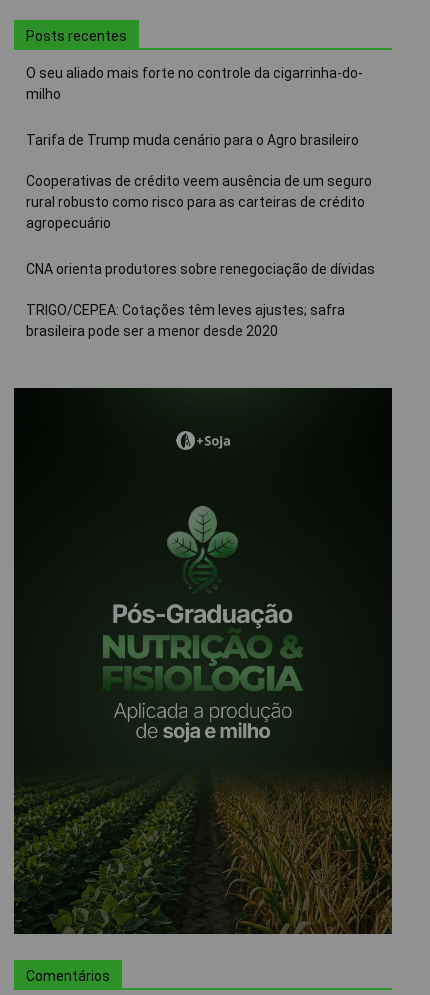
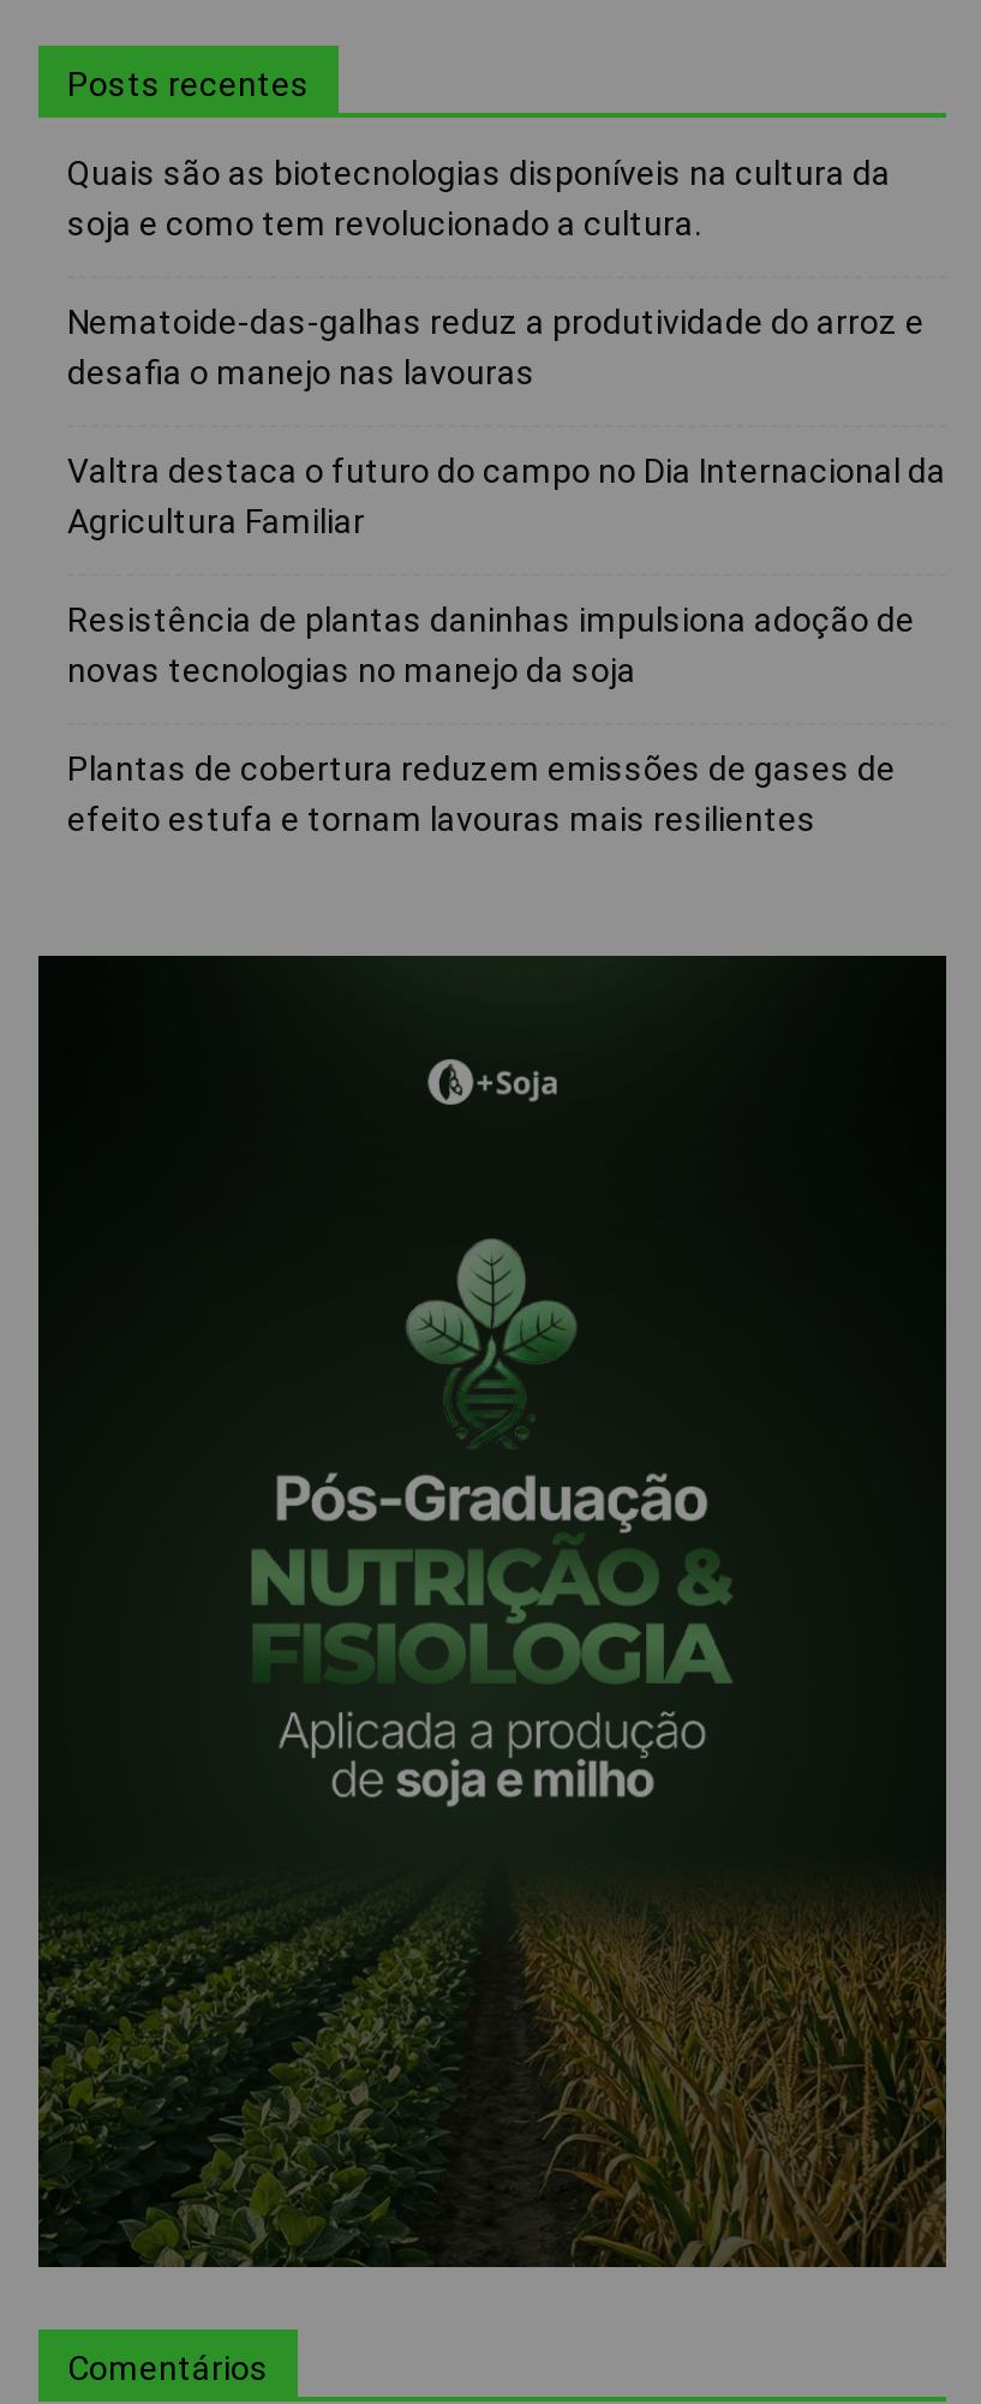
- O seu aliado mais forte no controle da cigarrinha-do-
- milho
+ Quais são as biotecnologias disponíveis na cultura da
+ soja e como tem revolucionado a cultura.

- Tarifa de Trump muda cenário para o Agro brasileiro
+ Nematoide-das-galhas reduz a produtividade do arroz e
+ desafia o manejo nas lavouras

- Cooperativas de crédito veem ausência de um seguro
- rural robusto como risco para as carteiras de crédito
- agropecuário
+ Valtra destaca o futuro do campo no Dia Internacional da
+ Agricultura Familiar

- CNA orienta produtores sobre renegociação de dívidas
+ Resistência de plantas daninhas impulsiona adoção de
+ novas tecnologias no manejo da soja

- TRIGO/CEPEA: Cotações têm leves ajustes; safra
- brasileira pode ser a menor desde 2020
+ Plantas de cobertura reduzem emissões de gases de
+ efeito estufa e tornam lavouras mais resilientes
